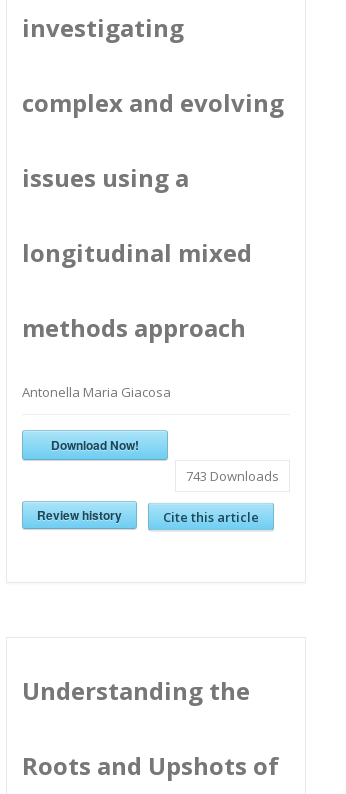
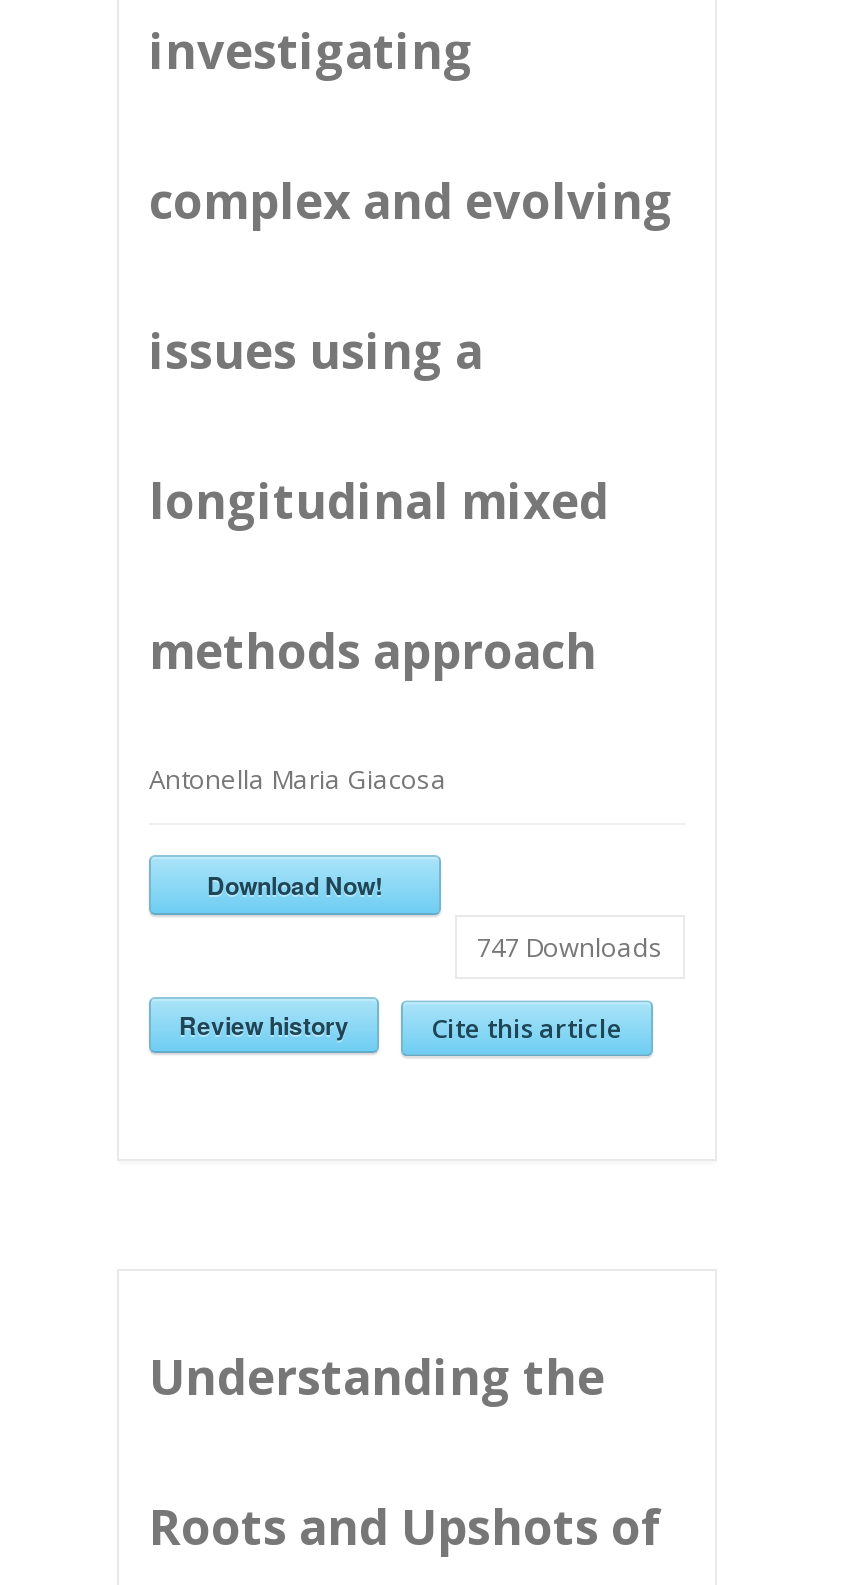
- 743 Downloads
+ 747 Downloads
